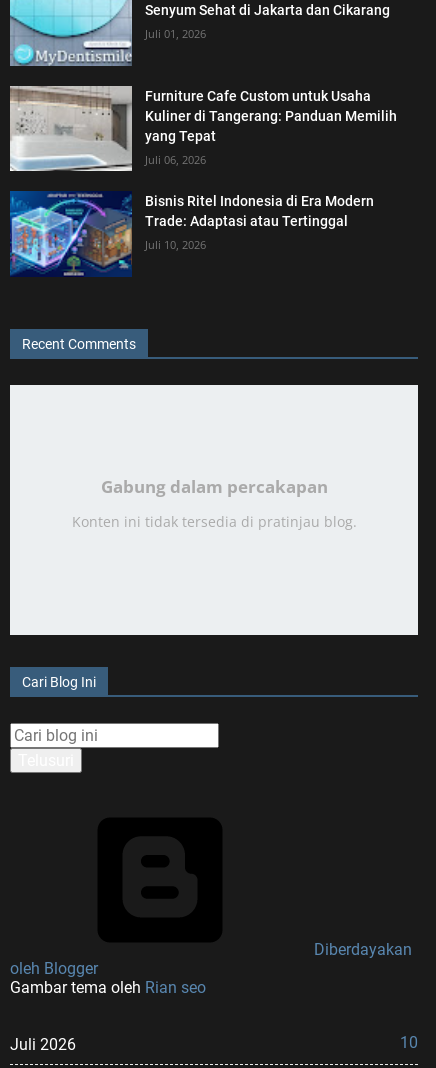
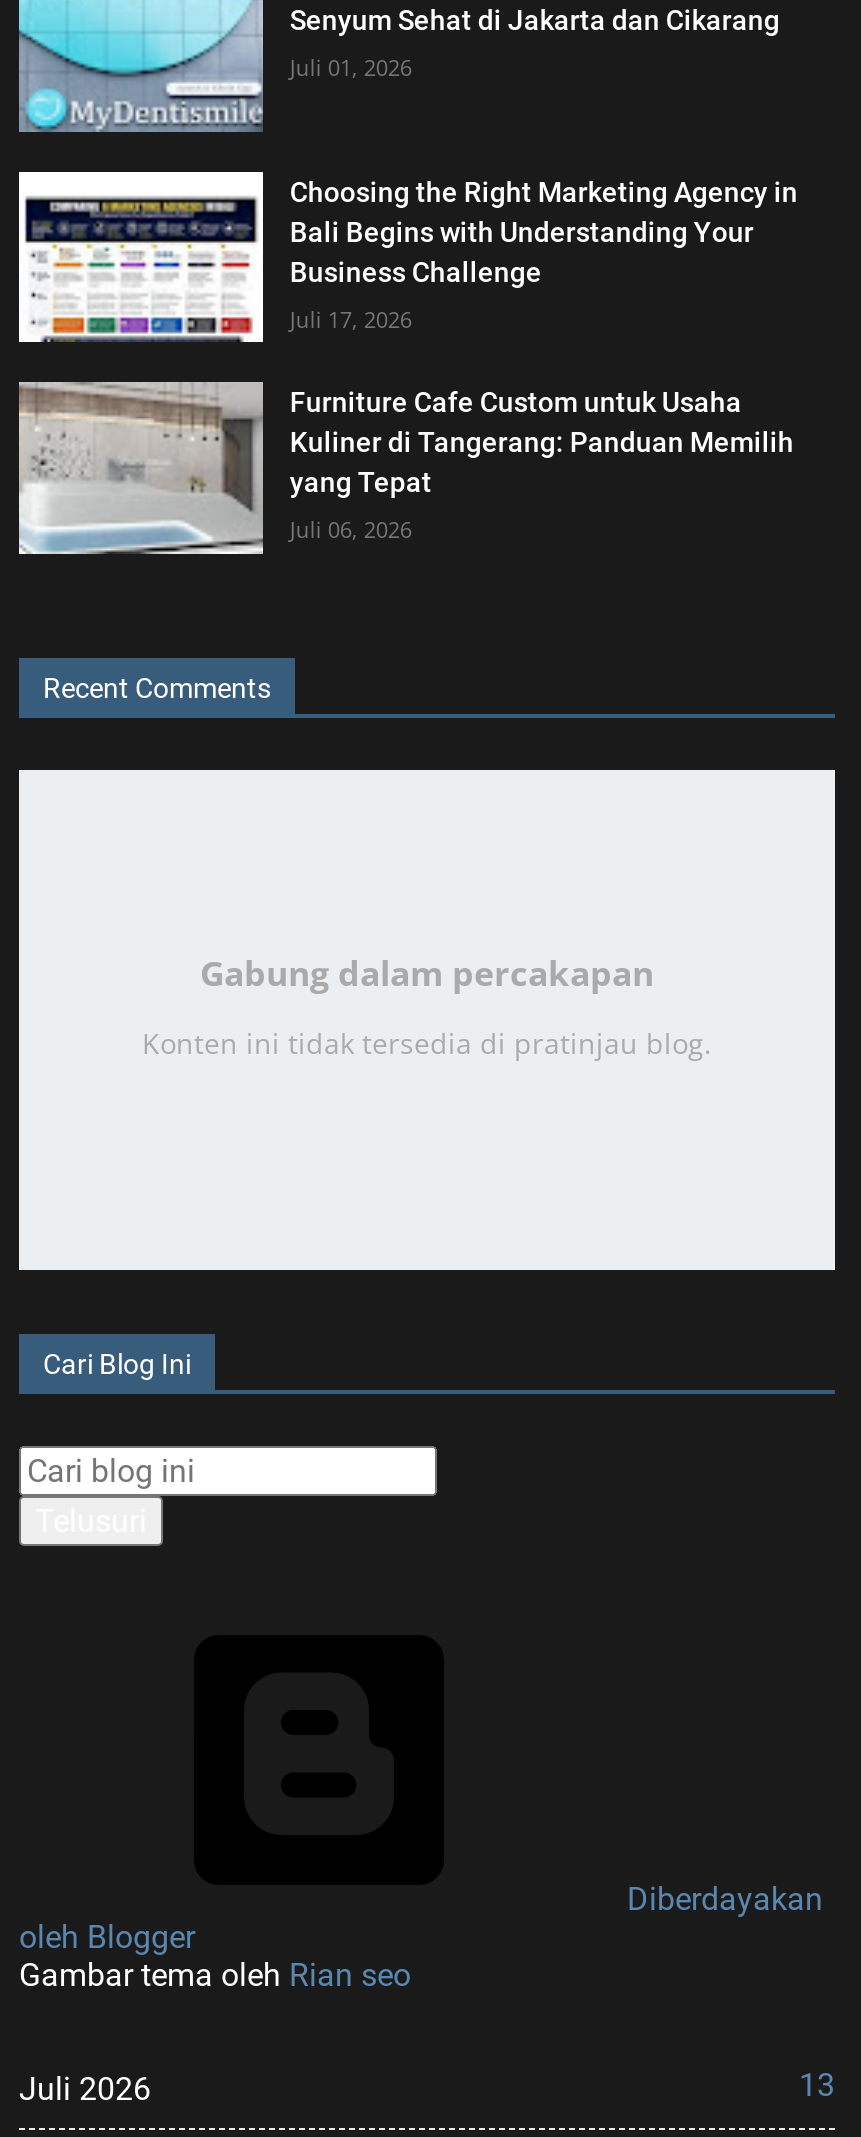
+ [image]
+ Choosing the Right Marketing Agency in
+ Bali Begins with Understanding Your
+ Business Challenge
+ Juli 17, 2026

moved down: [image] | Furniture Cafe Custom untuk Usaha | Kuliner di Tangerang: Panduan Memilih | yang Tepat | Juli 06, 2026

- [image]
- Bisnis Ritel Indonesia di Era Modern
- Trade: Adaptasi atau Tertinggal
- Juli 10, 2026

- 10
+ 13
